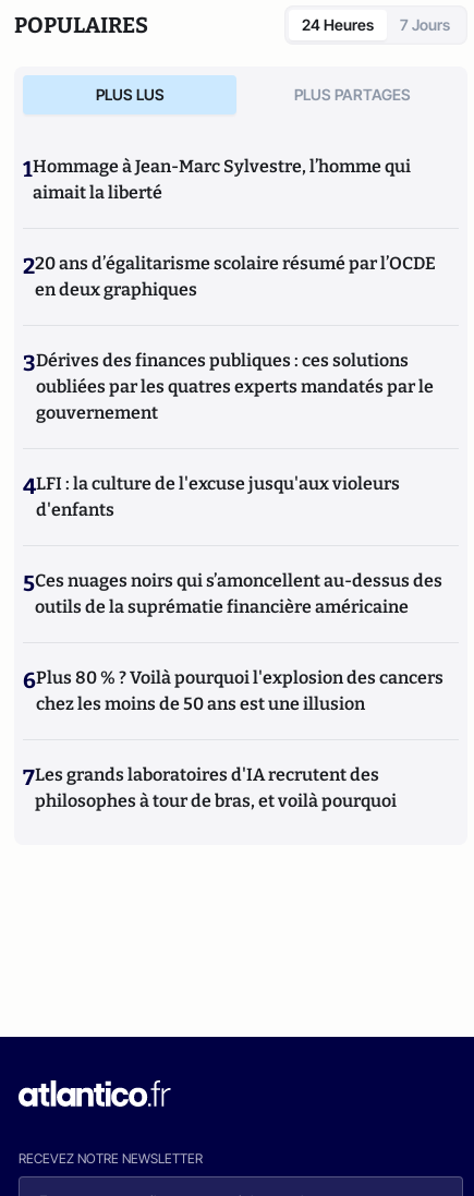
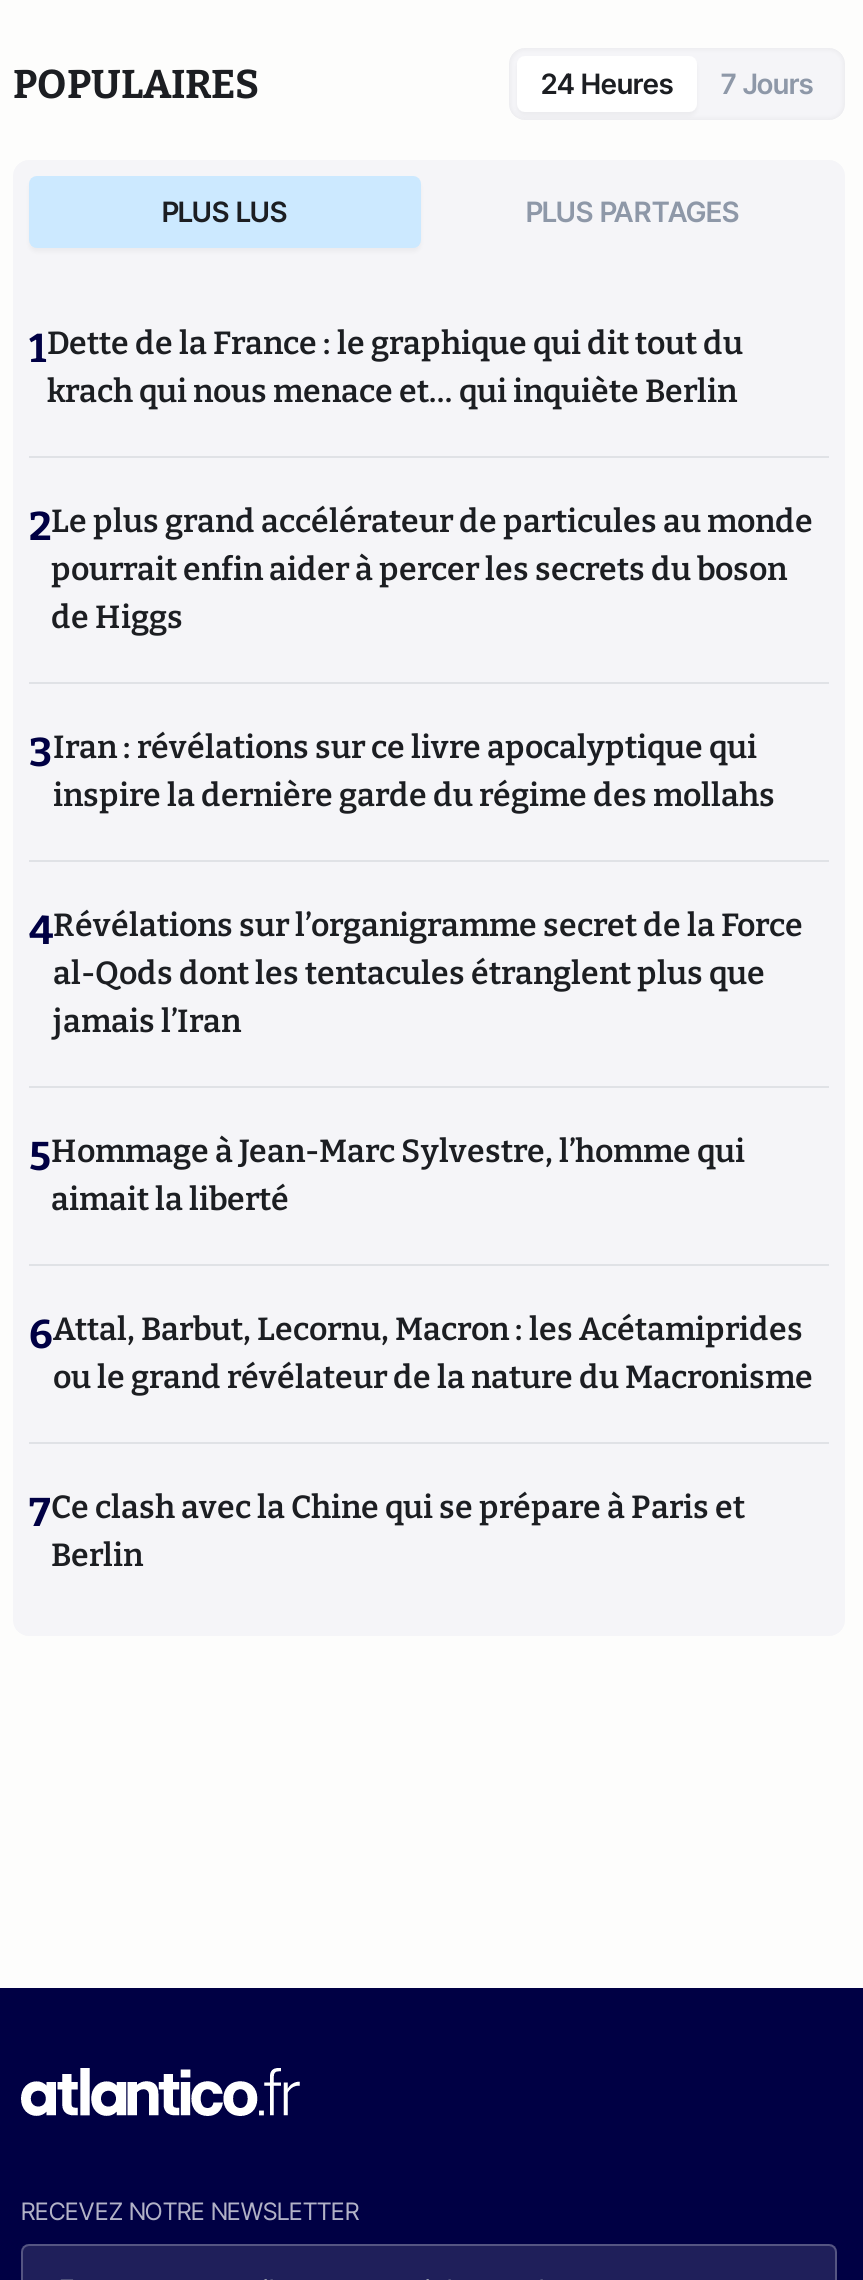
- 1Hommage à Jean-Marc Sylvestre, l’homme qui
+ 1Dette de la France : le graphique qui dit tout du
+ krach qui nous menace et… qui inquiète Berlin
+ 2Le plus grand accélérateur de particules au monde
+ pourrait enfin aider à percer les secrets du boson
+ de Higgs
+ 3Iran : révélations sur ce livre apocalyptique qui
+ inspire la dernière garde du régime des mollahs
+ 4Révélations sur l’organigramme secret de la Force
+ al-Qods dont les tentacules étranglent plus que
+ jamais l’Iran
+ 5Hommage à Jean-Marc Sylvestre, l’homme qui

moved down: aimait la liberté

- 220 ans d’égalitarisme scolaire résumé par l’OCDE
- en deux graphiques
- 3Dérives des finances publiques : ces solutions
- oubliées par les quatres experts mandatés par le
- gouvernement
- 4LFI : la culture de l'excuse jusqu'aux violeurs
- d'enfants
- 5Ces nuages noirs qui s’amoncellent au-dessus des
- outils de la suprématie financière américaine
- 6Plus 80 % ? Voilà pourquoi l'explosion des cancers
- chez les moins de 50 ans est une illusion
- 7Les grands laboratoires d'IA recrutent des
- philosophes à tour de bras, et voilà pourquoi
+ 6Attal, Barbut, Lecornu, Macron : les Acétamiprides
+ ou le grand révélateur de la nature du Macronisme
+ 7Ce clash avec la Chine qui se prépare à Paris et
+ Berlin
